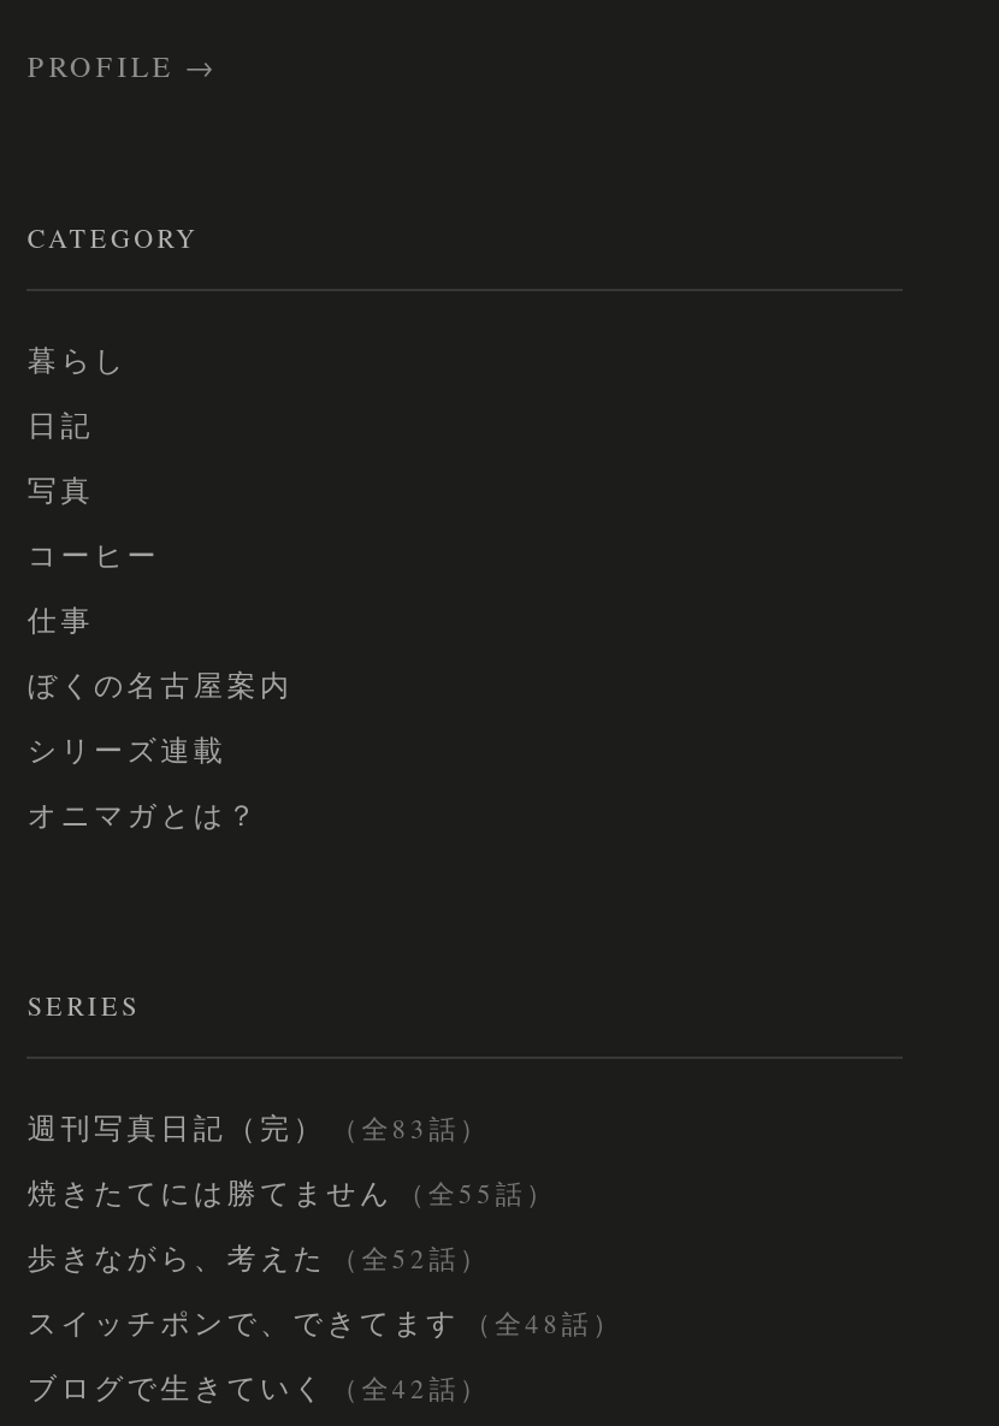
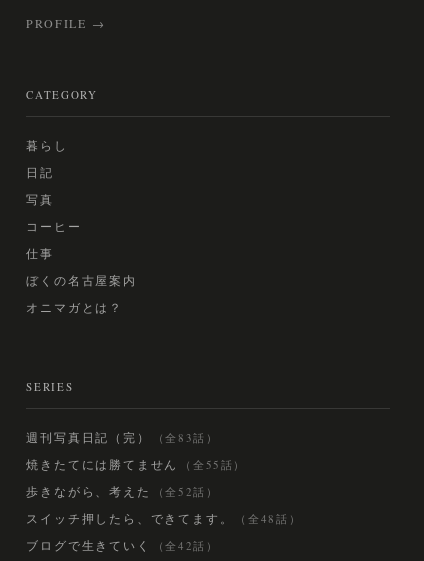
- シリーズ連載

- スイッチポンで、できてます （全48話）
+ スイッチ押したら、できてます。 （全48話）
